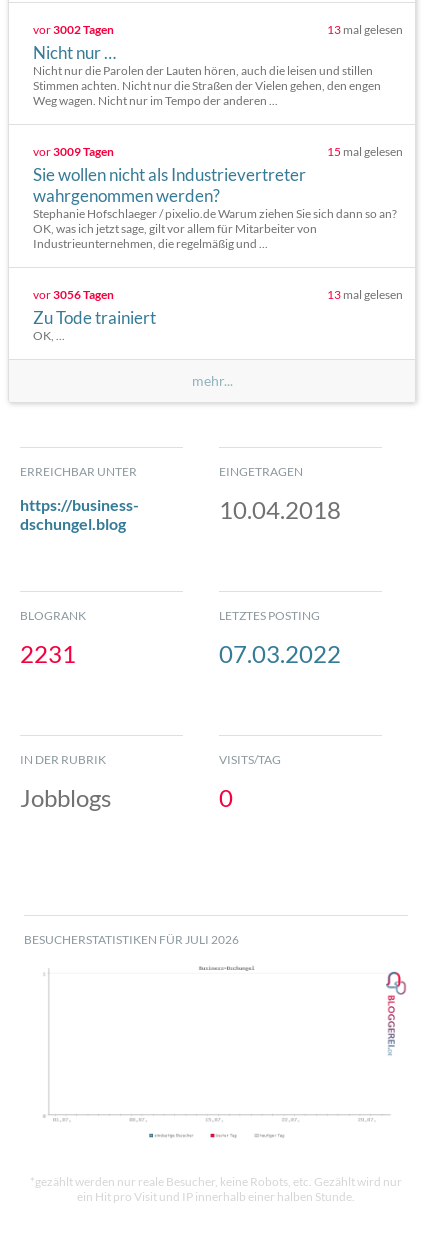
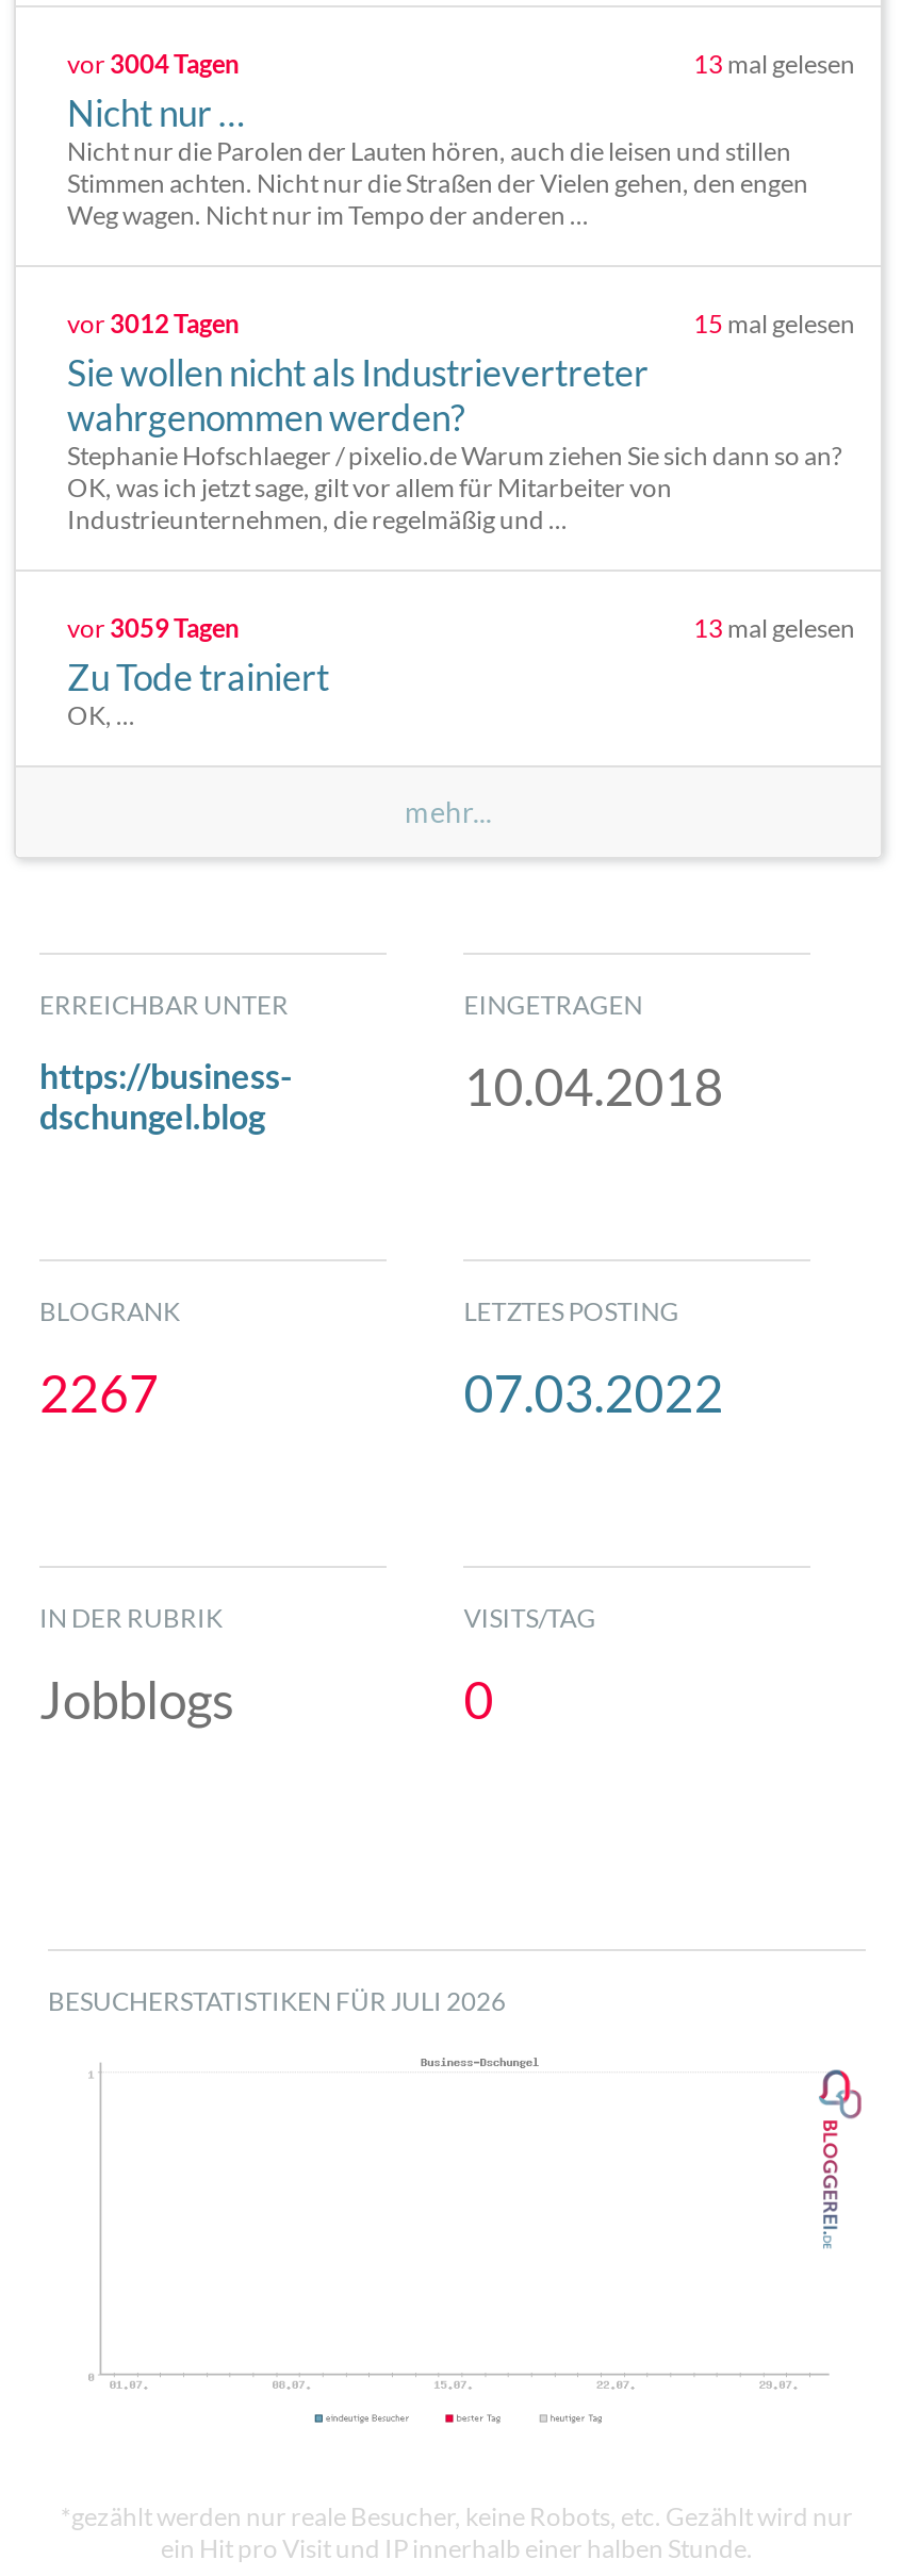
- vor 3002 Tagen
+ vor 3004 Tagen

- vor 3009 Tagen
+ vor 3012 Tagen

- vor 3056 Tagen
+ vor 3059 Tagen

- 2231
+ 2267
